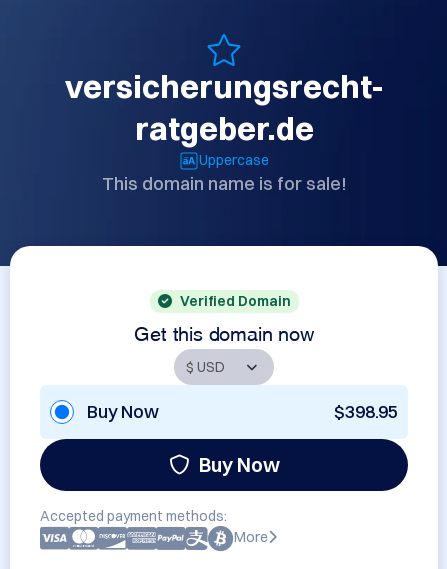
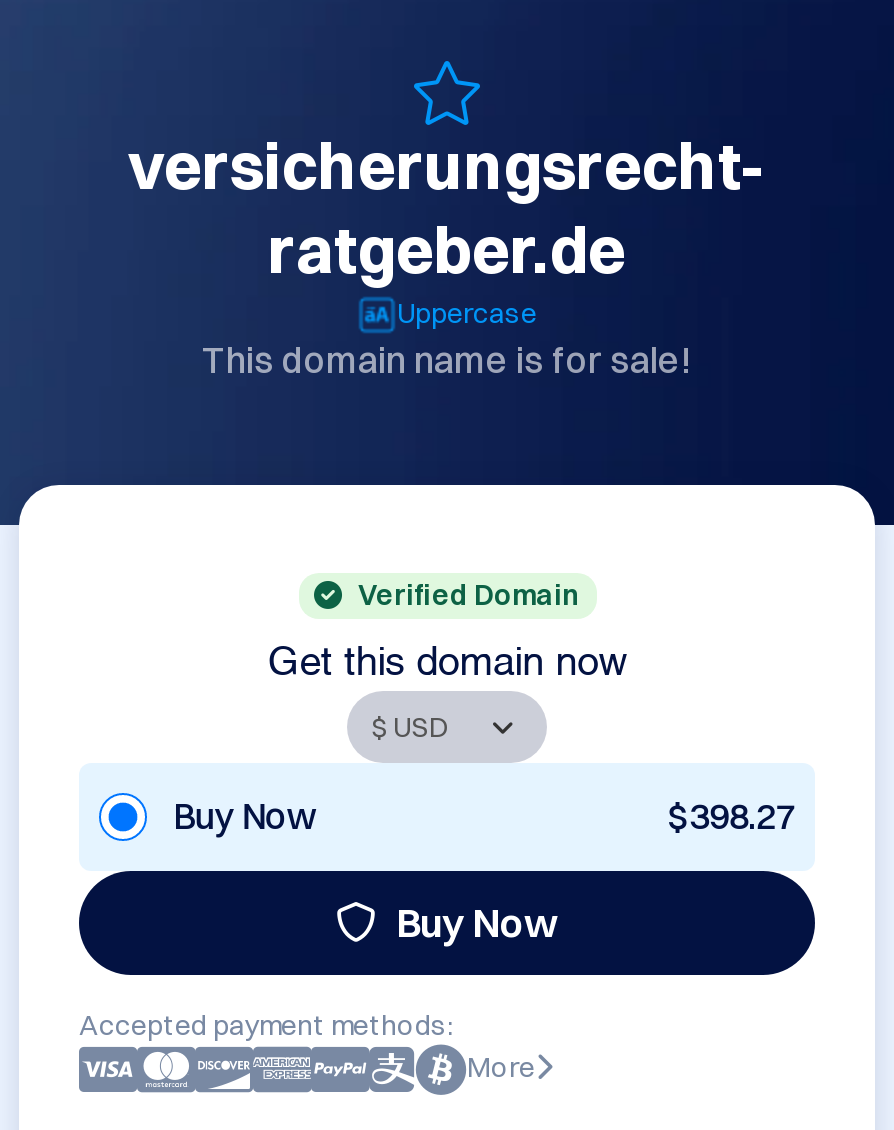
- $398.95
+ $398.27
